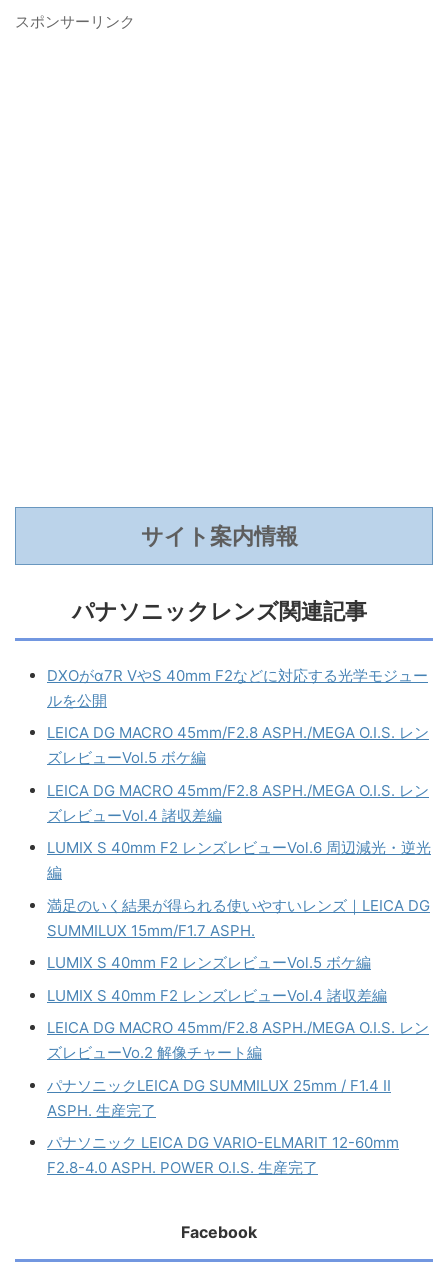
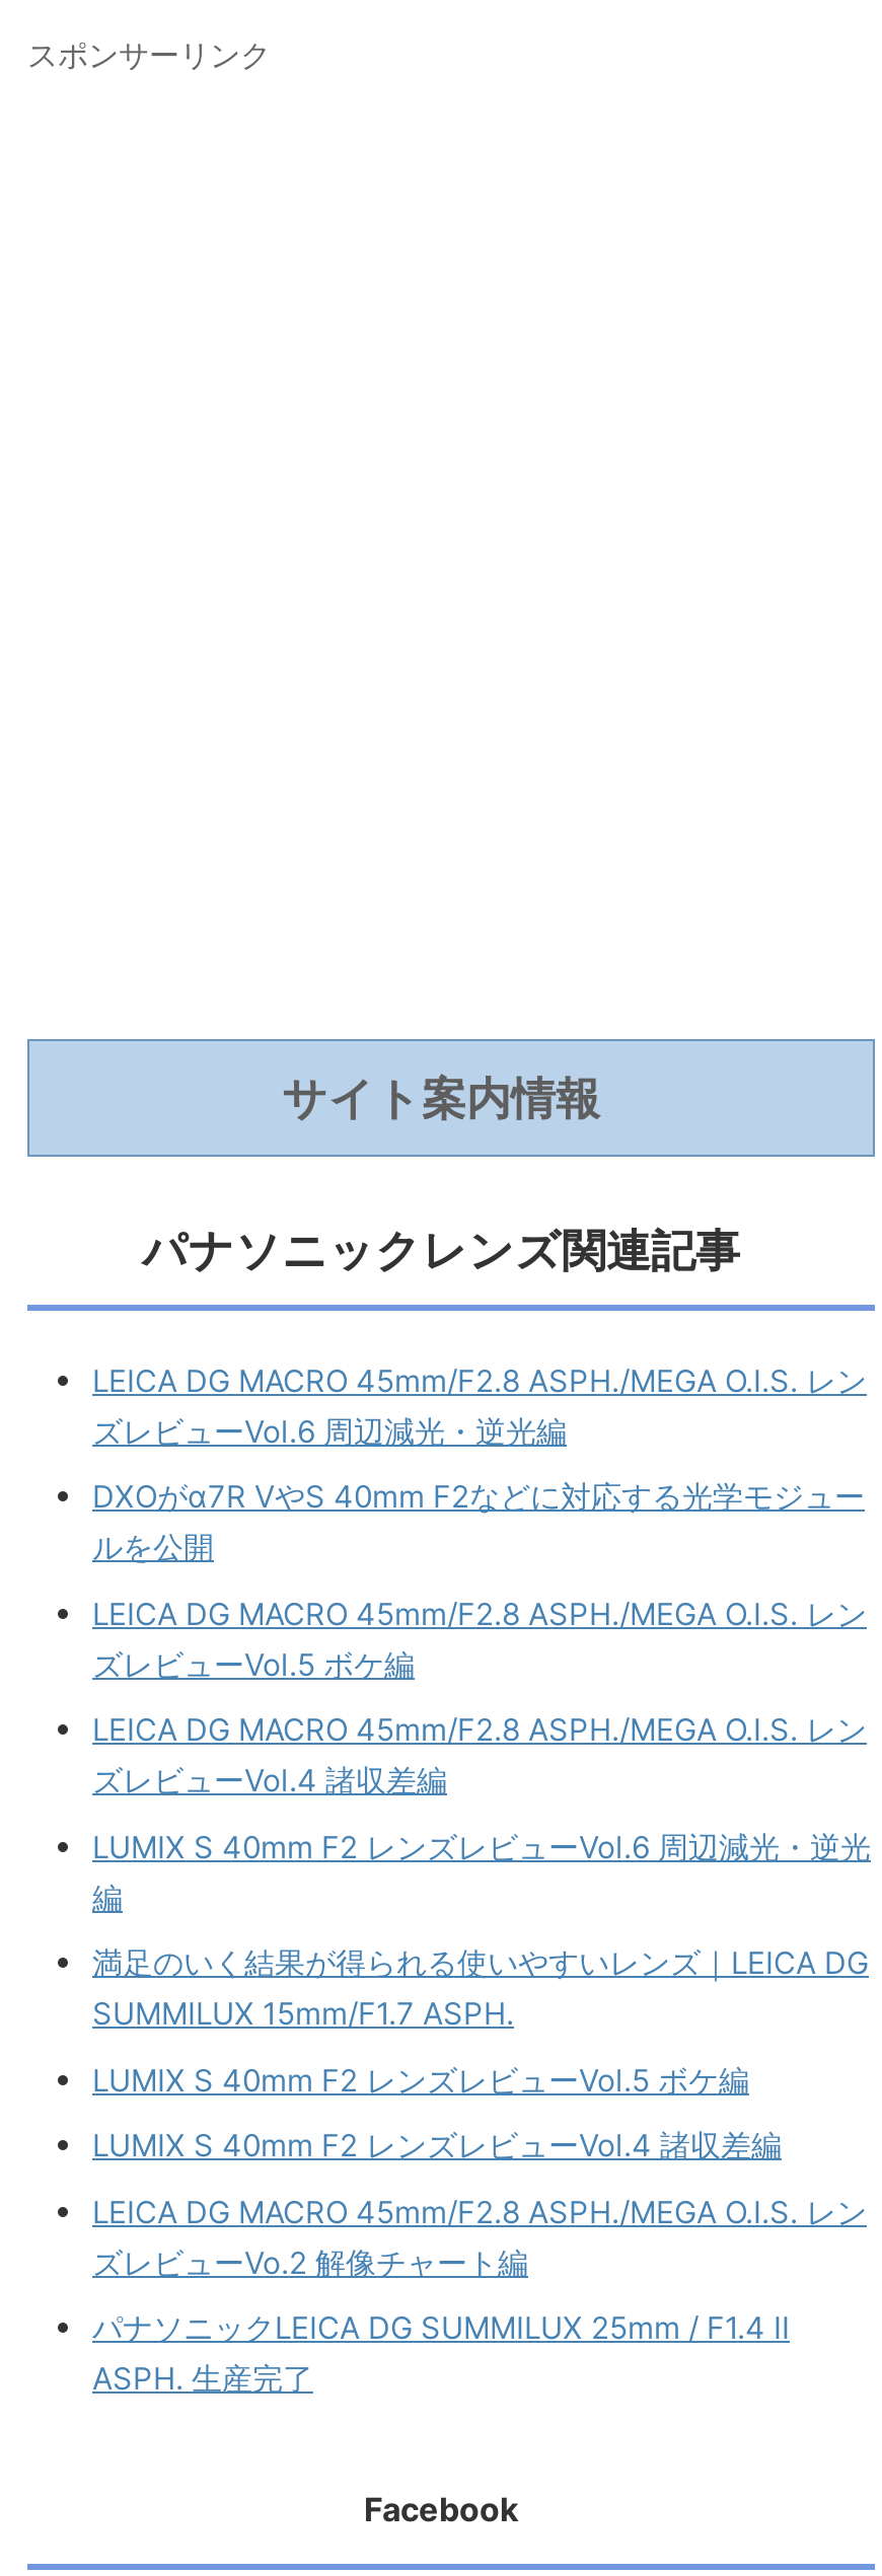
+ LEICA DG MACRO 45mm/F2.8 ASPH./MEGA O.I.S. レン
+ ズレビューVol.6 周辺減光・逆光編

moved down: DXOがα7R VやS 40mm F2などに対応する光学モジュー | ルを公開 | LEICA DG MACRO 45mm/F2.8 ASPH./MEGA O.I.S. レン | ... | パナソニックLEICA DG SUMMILUX 25mm / F1.4 II | ASPH. 生産完了

- パナソニック LEICA DG VARIO-ELMARIT 12-60mm
- F2.8-4.0 ASPH. POWER O.I.S. 生産完了
